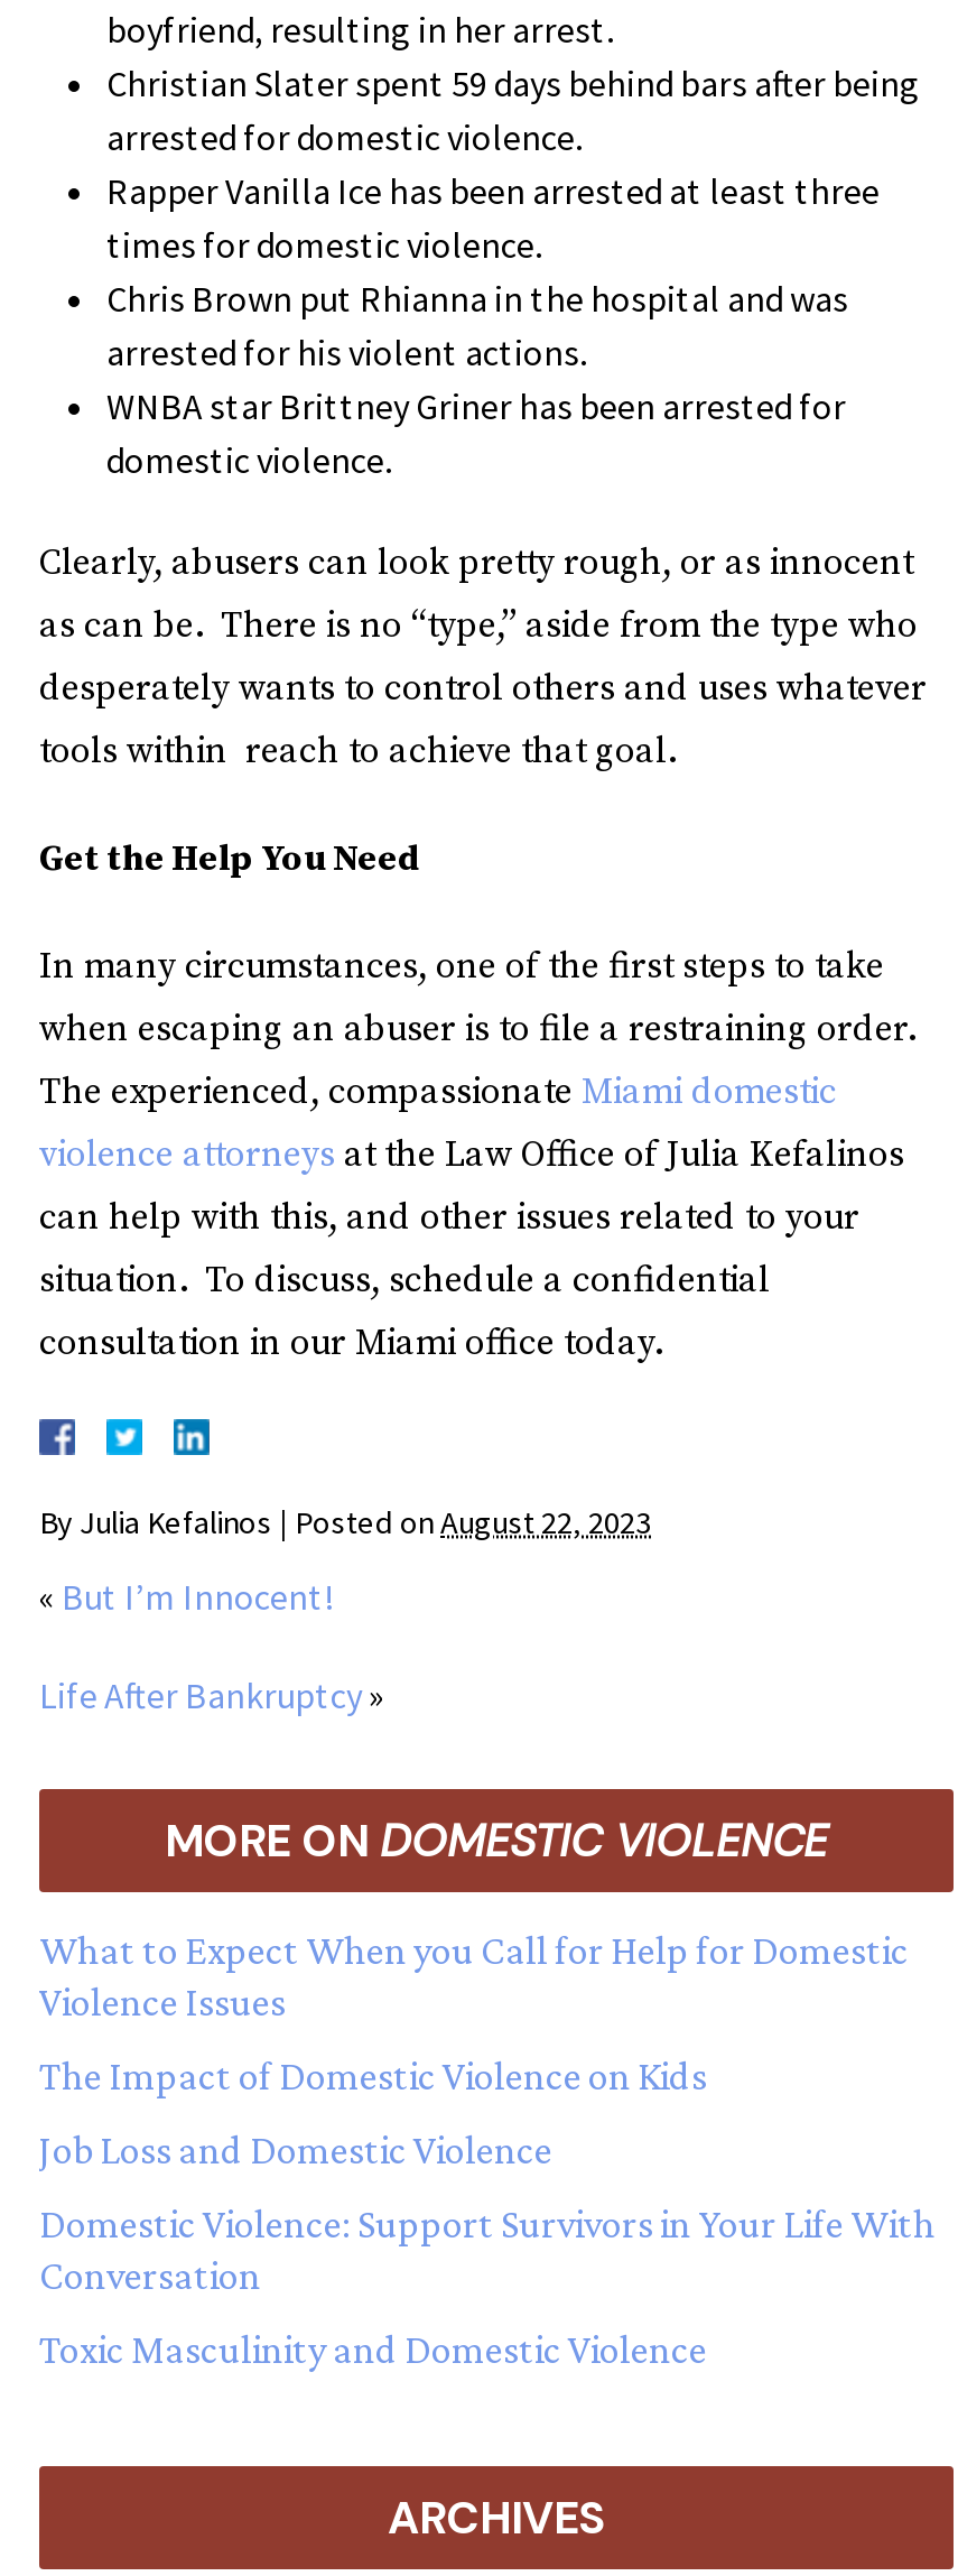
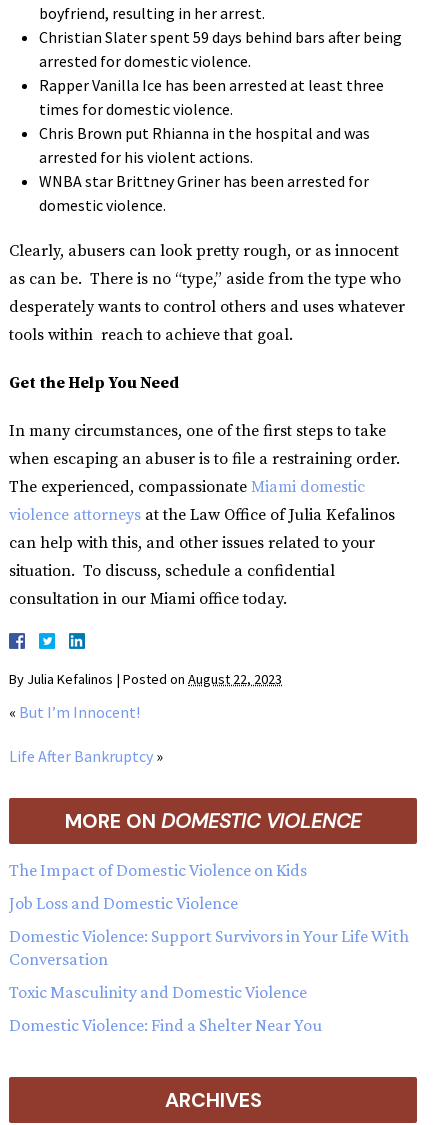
- What to Expect When you Call for Help for Domestic
- Violence Issues

moved up: The Impact of Domestic Violence on Kids | Job Loss and Domestic Violence | Domestic Violence: Support Survivors in Your Life With | Conversation | Toxic Masculinity and Domestic Violence

+ Domestic Violence: Find a Shelter Near You
